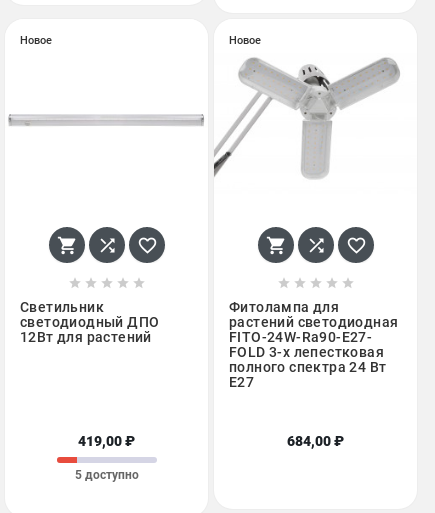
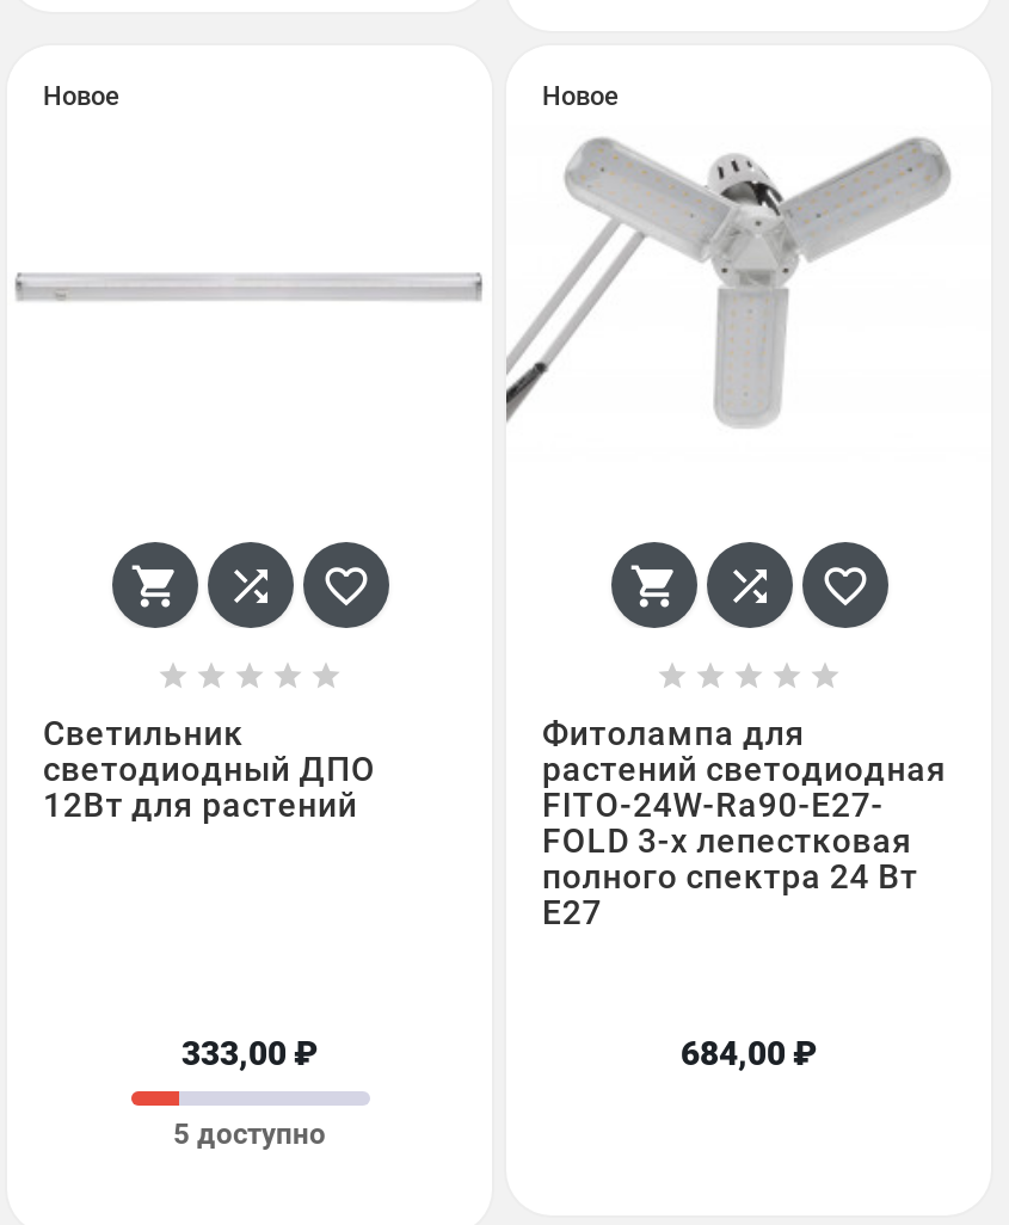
- 419,00 ₽
+ 333,00 ₽
